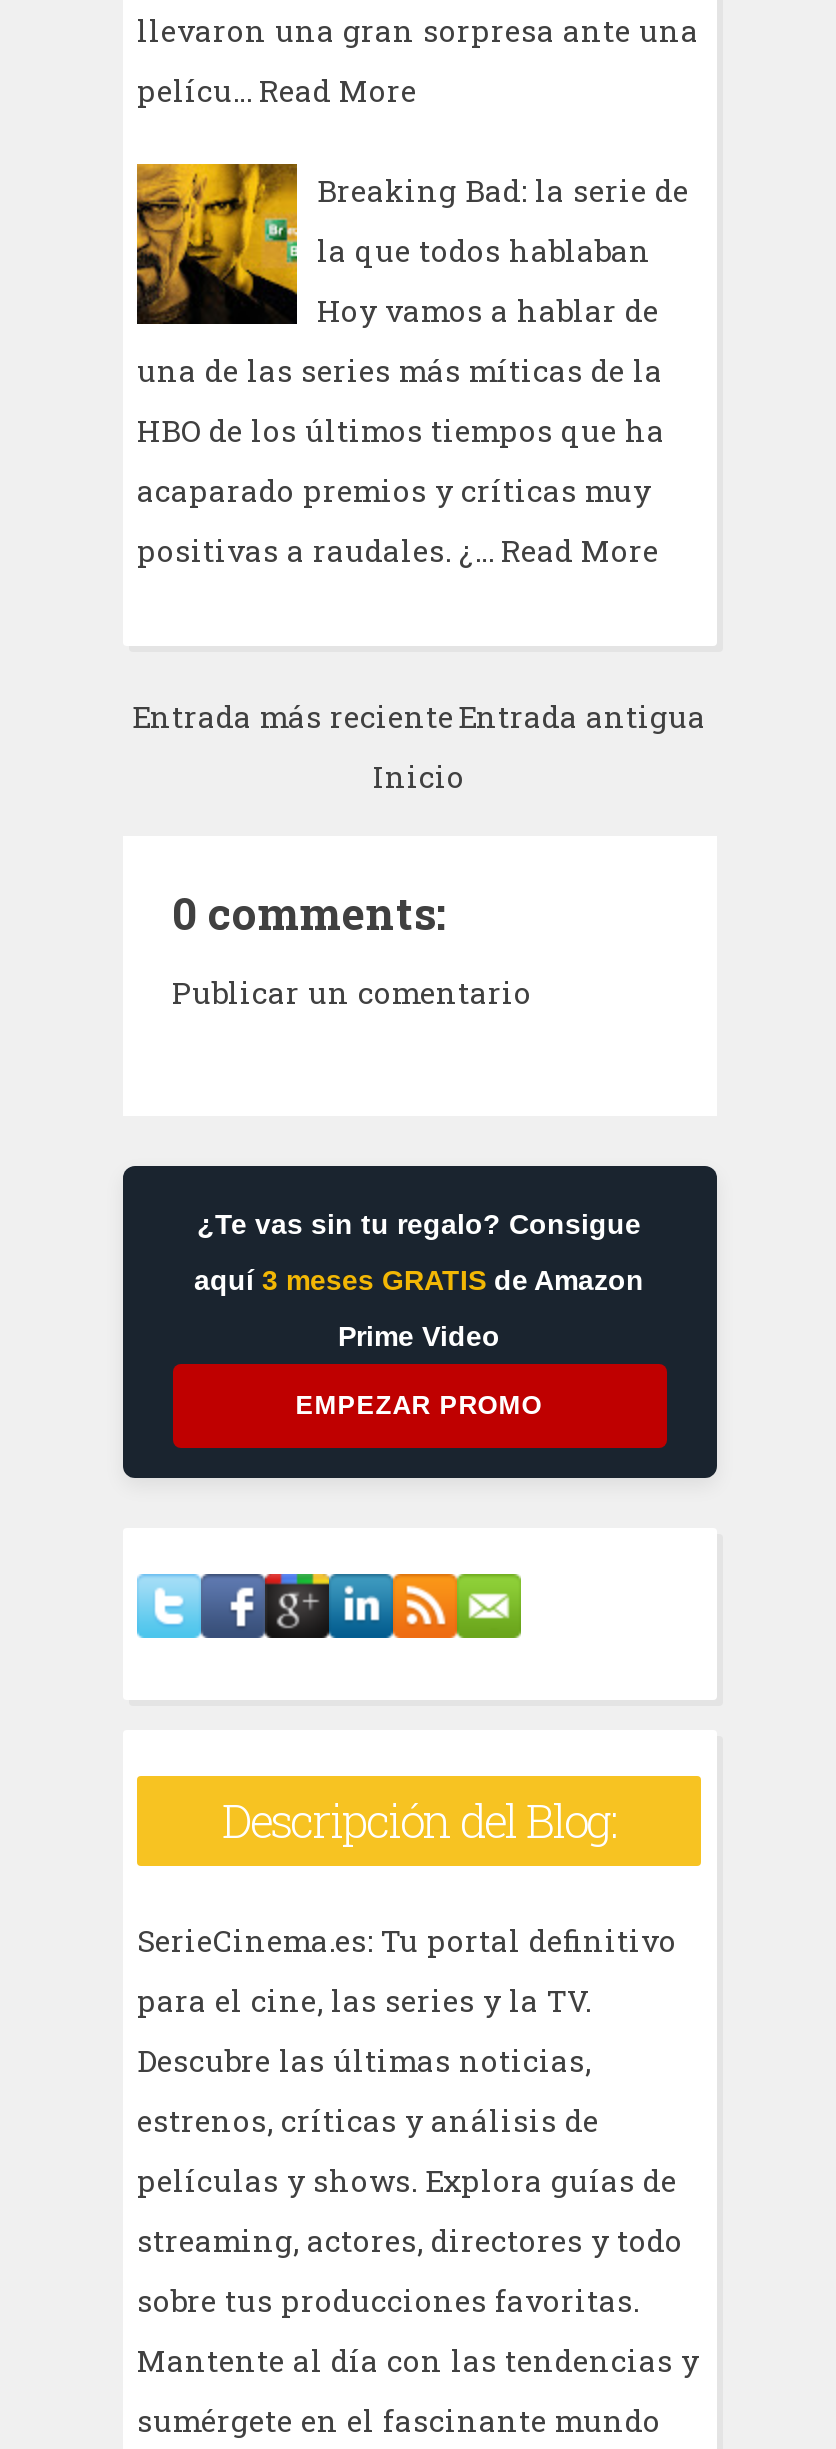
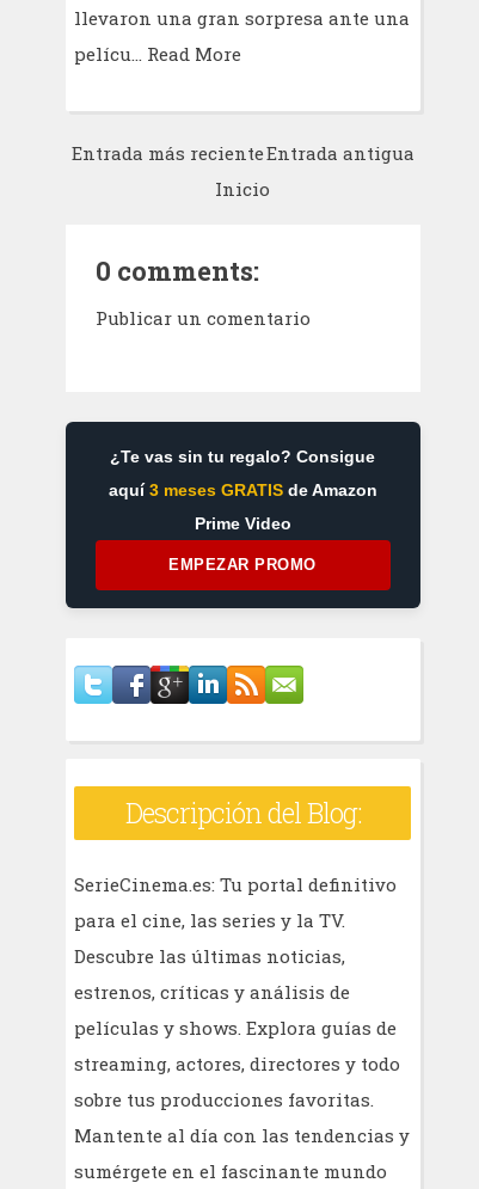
- [image]
- Breaking Bad: la serie de
- la que todos hablaban
- Hoy vamos a hablar de
- una de las series más míticas de la
- HBO de los últimos tiempos que ha
- acaparado premios y críticas muy
- positivas a raudales. ¿… Read More
